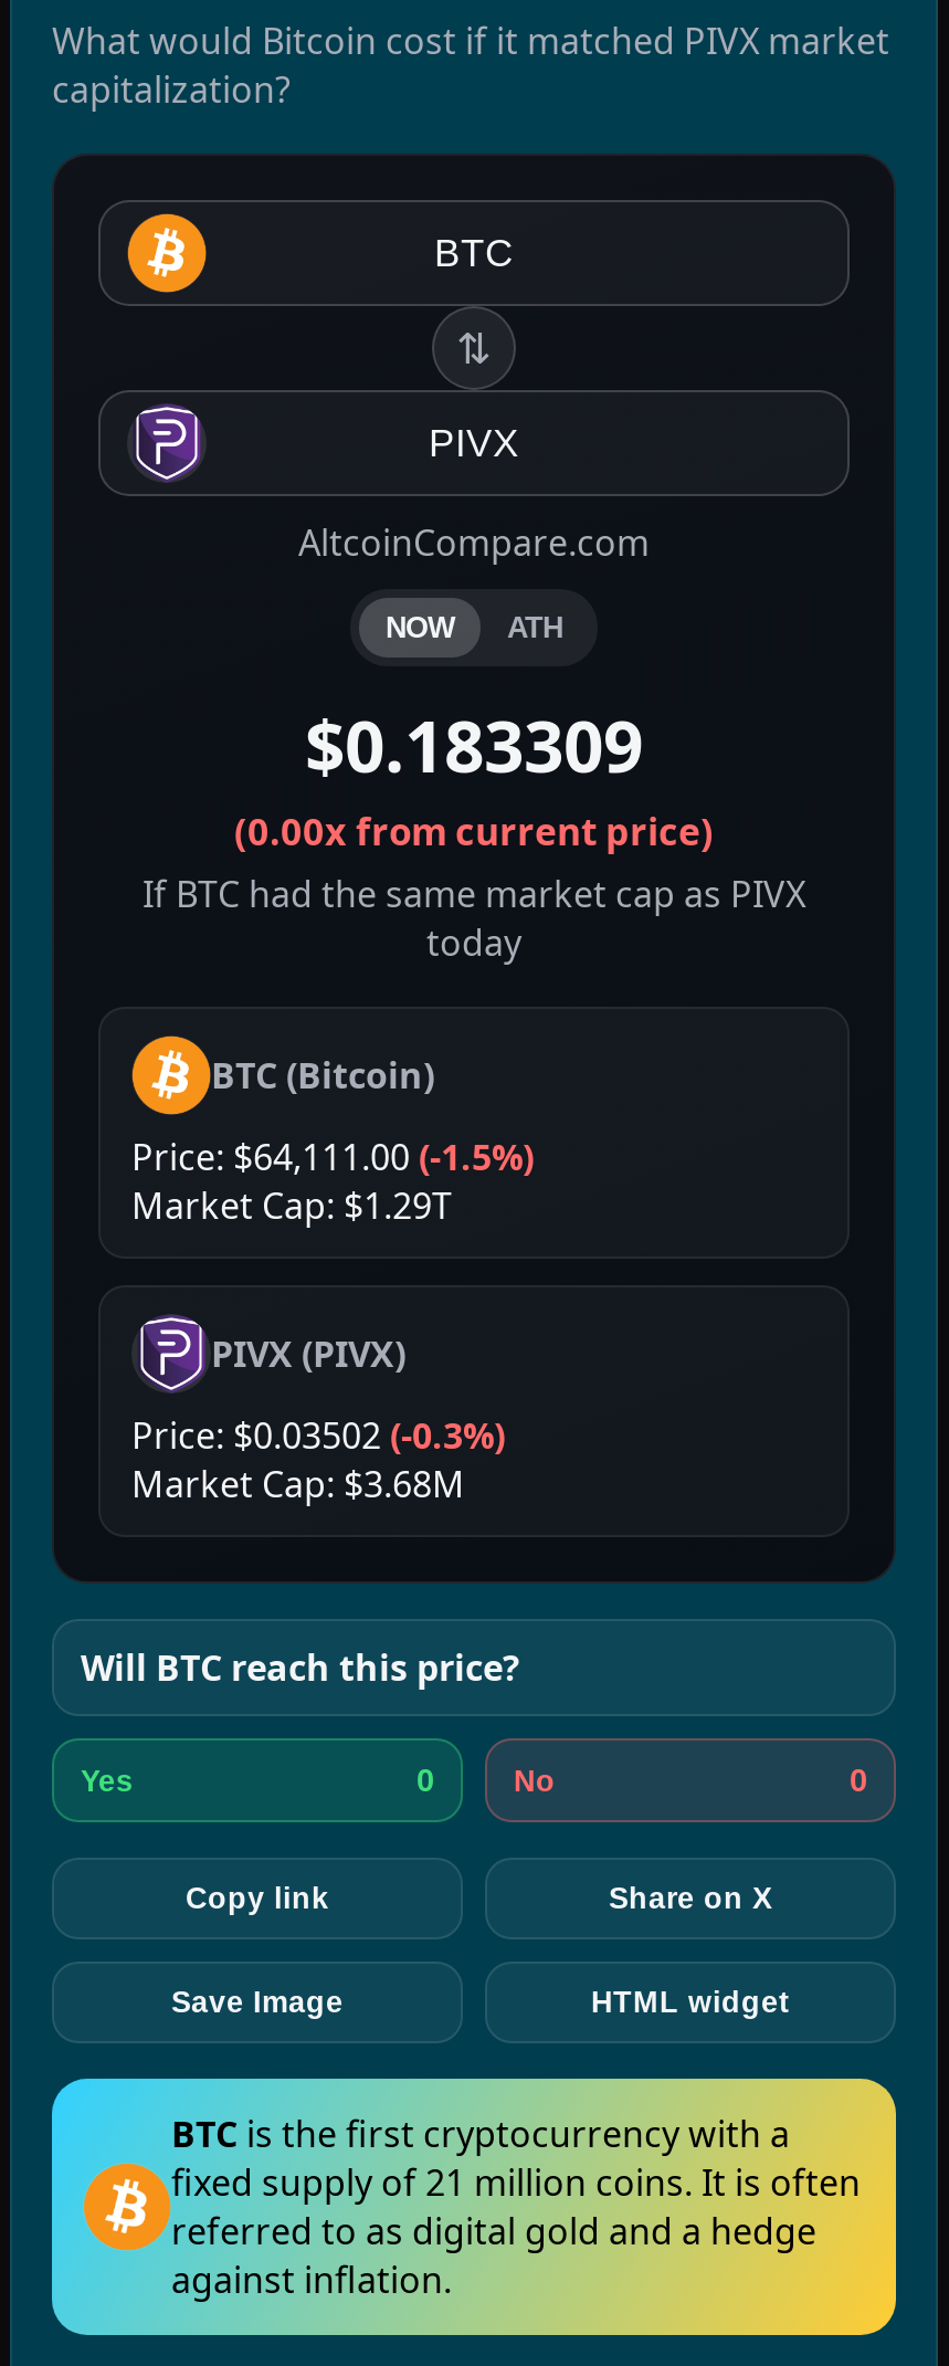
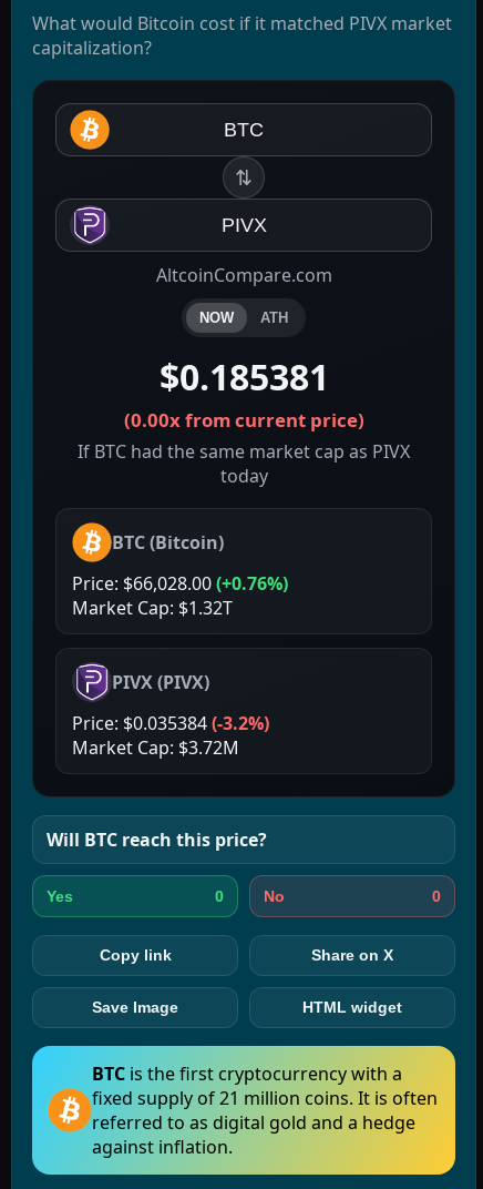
- $0.183309
+ $0.185381

- Price: $64,111.00 (-1.5%)
+ Price: $66,028.00 (+0.76%)

- Market Cap: $1.29T
+ Market Cap: $1.32T

- Price: $0.03502 (-0.3%)
+ Price: $0.035384 (-3.2%)

- Market Cap: $3.68M
+ Market Cap: $3.72M
